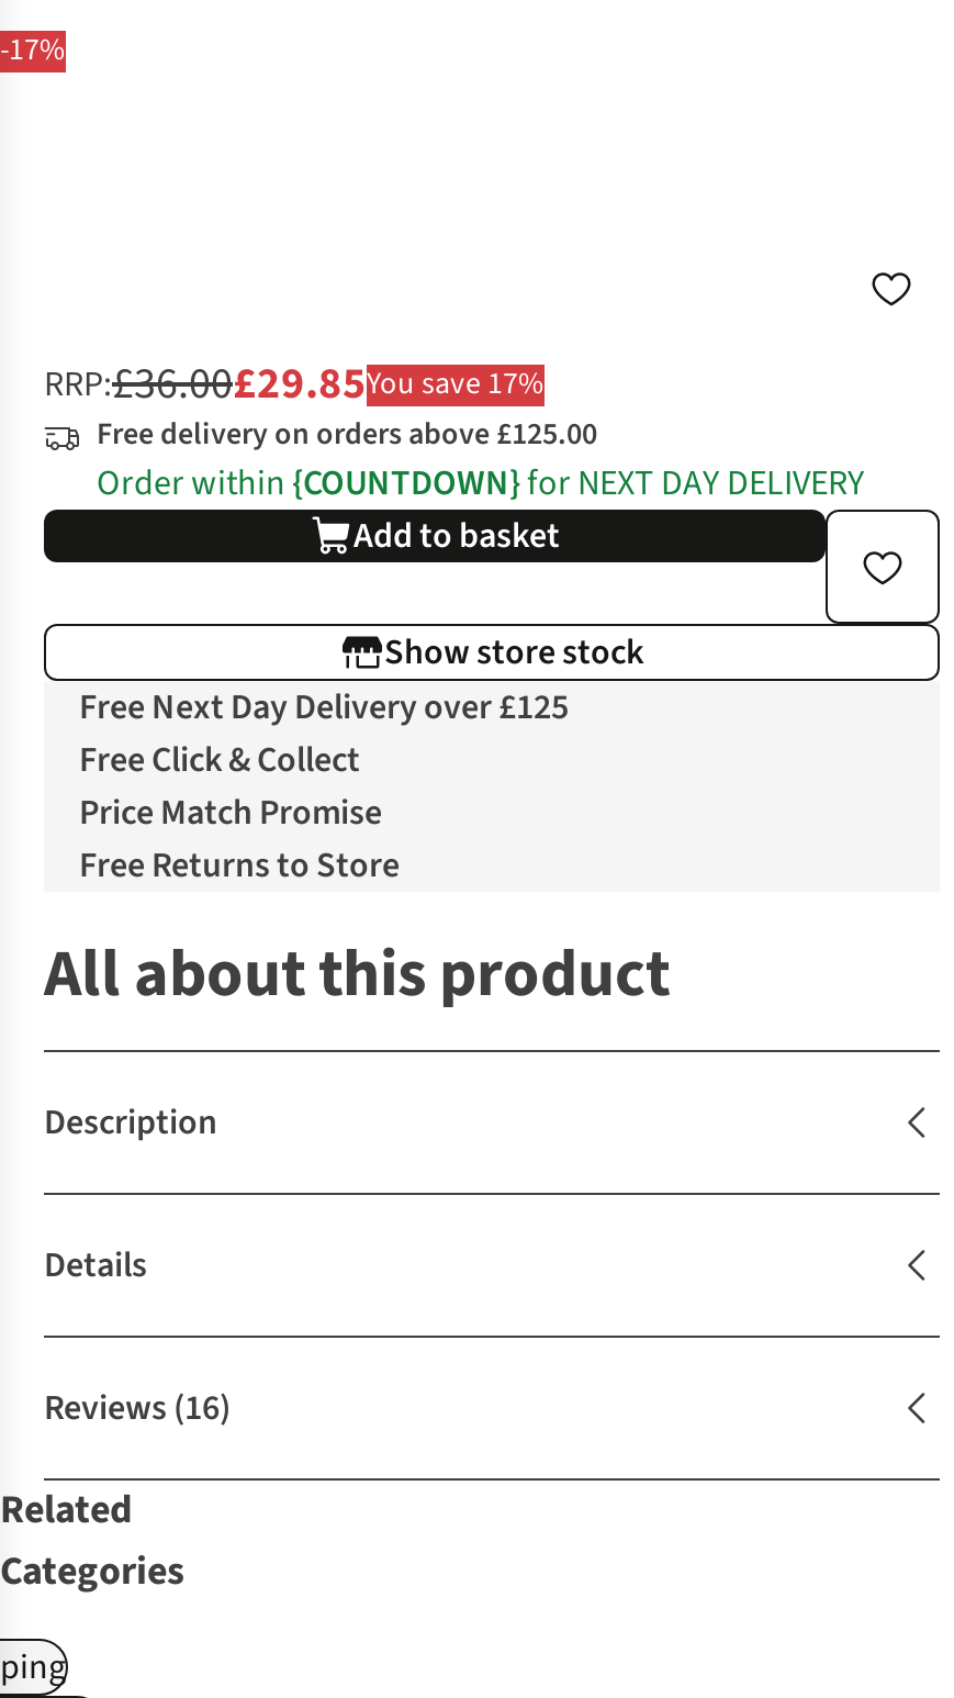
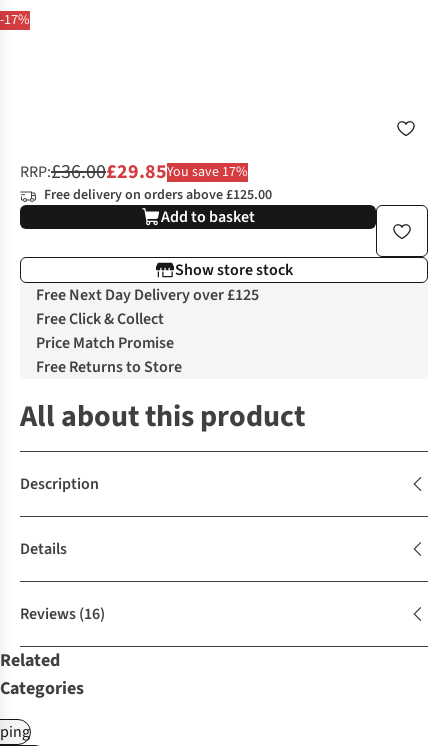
- Order within {COUNTDOWN} for NEXT DAY DELIVERY
